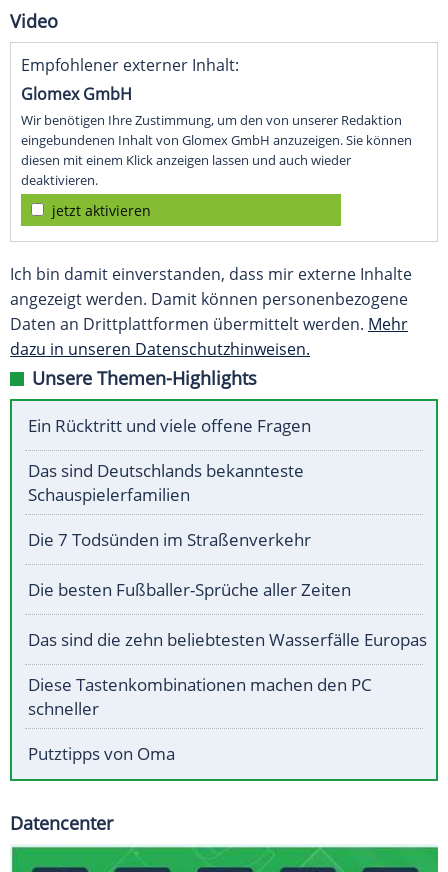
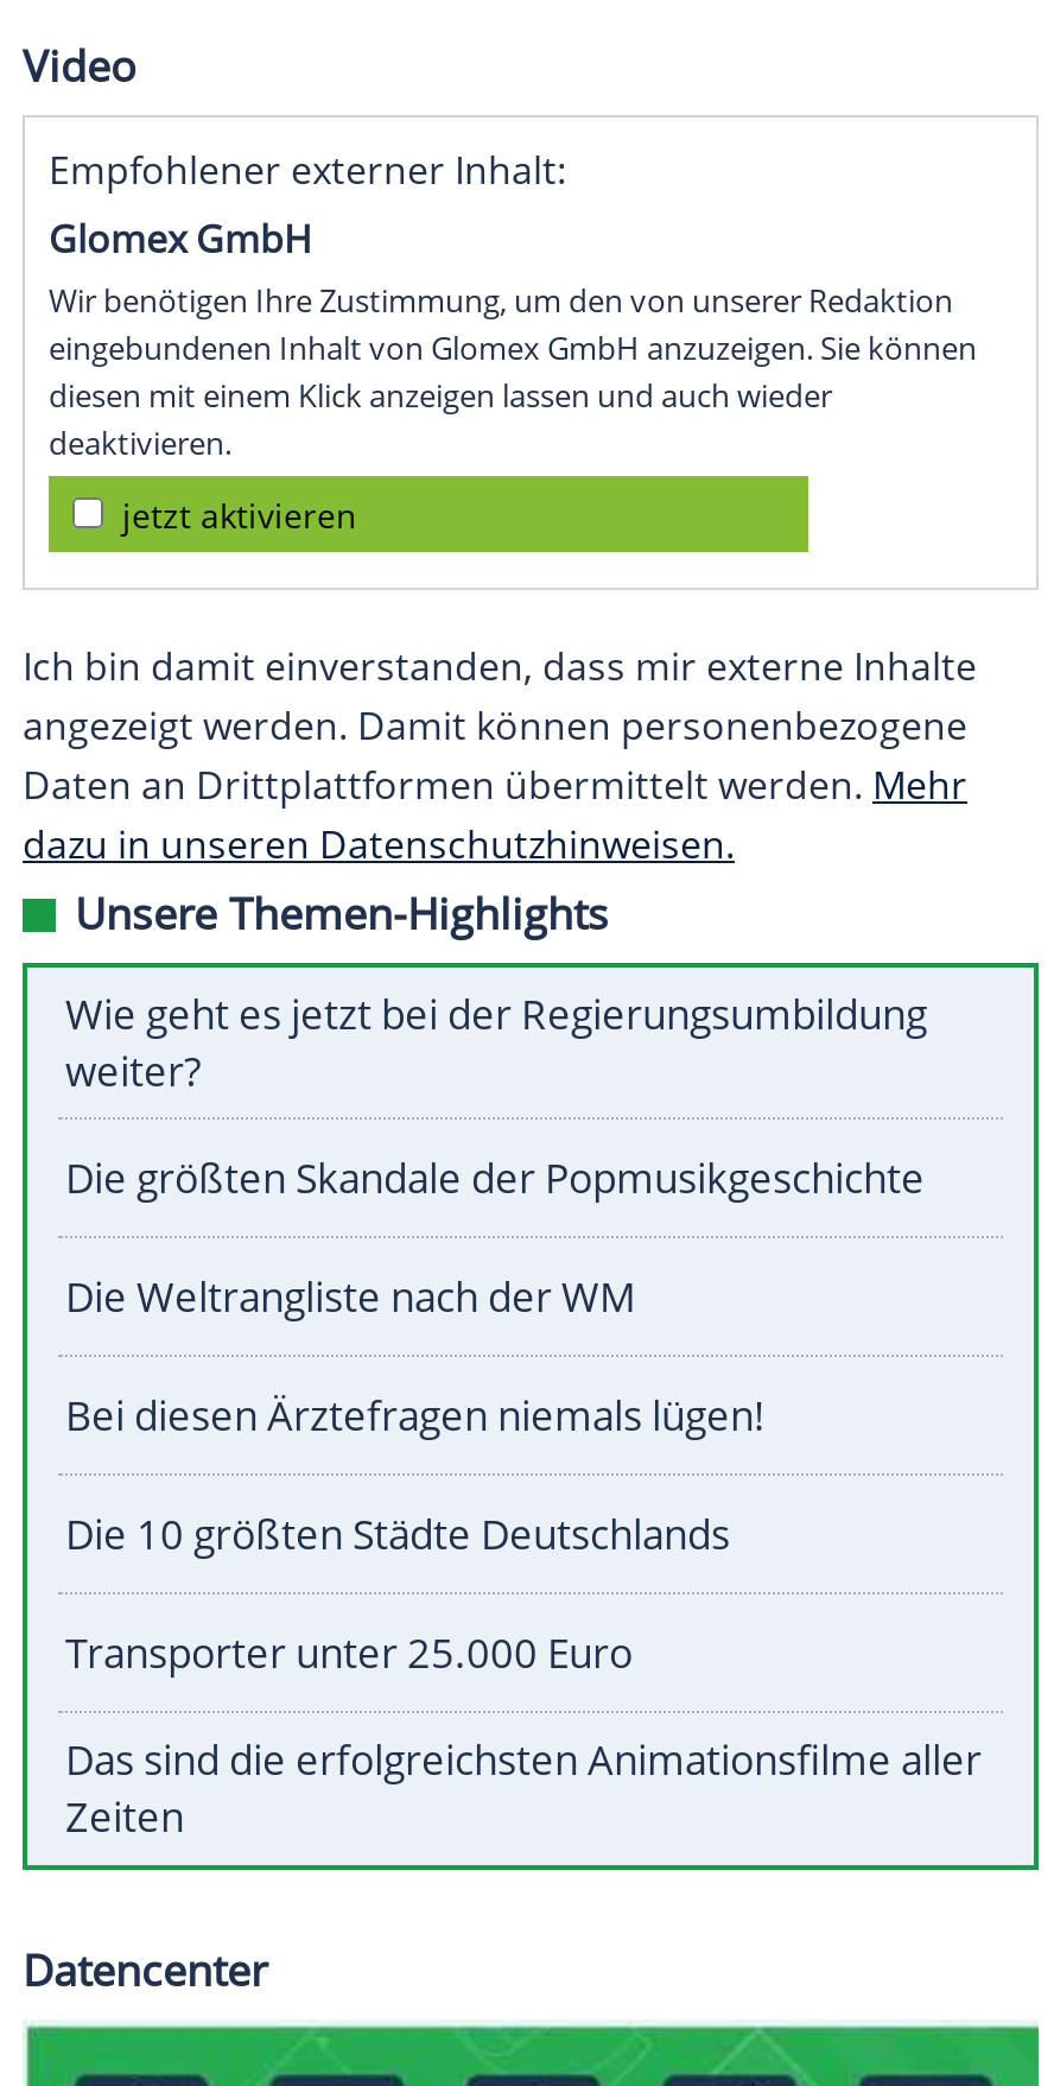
- Ein Rücktritt und viele offene Fragen
+ Wie geht es jetzt bei der Regierungsumbildung
+ weiter?

- Das sind Deutschlands bekannteste
- Schauspielerfamilien
+ Die größten Skandale der Popmusikgeschichte

- Die 7 Todsünden im Straßenverkehr
+ Die Weltrangliste nach der WM

- Die besten Fußballer-Sprüche aller Zeiten
+ Bei diesen Ärztefragen niemals lügen!

- Das sind die zehn beliebtesten Wasserfälle Europas
+ Die 10 größten Städte Deutschlands

- Diese Tastenkombinationen machen den PC
- schneller
+ Transporter unter 25.000 Euro

- Putztipps von Oma
+ Das sind die erfolgreichsten Animationsfilme aller
+ Zeiten
